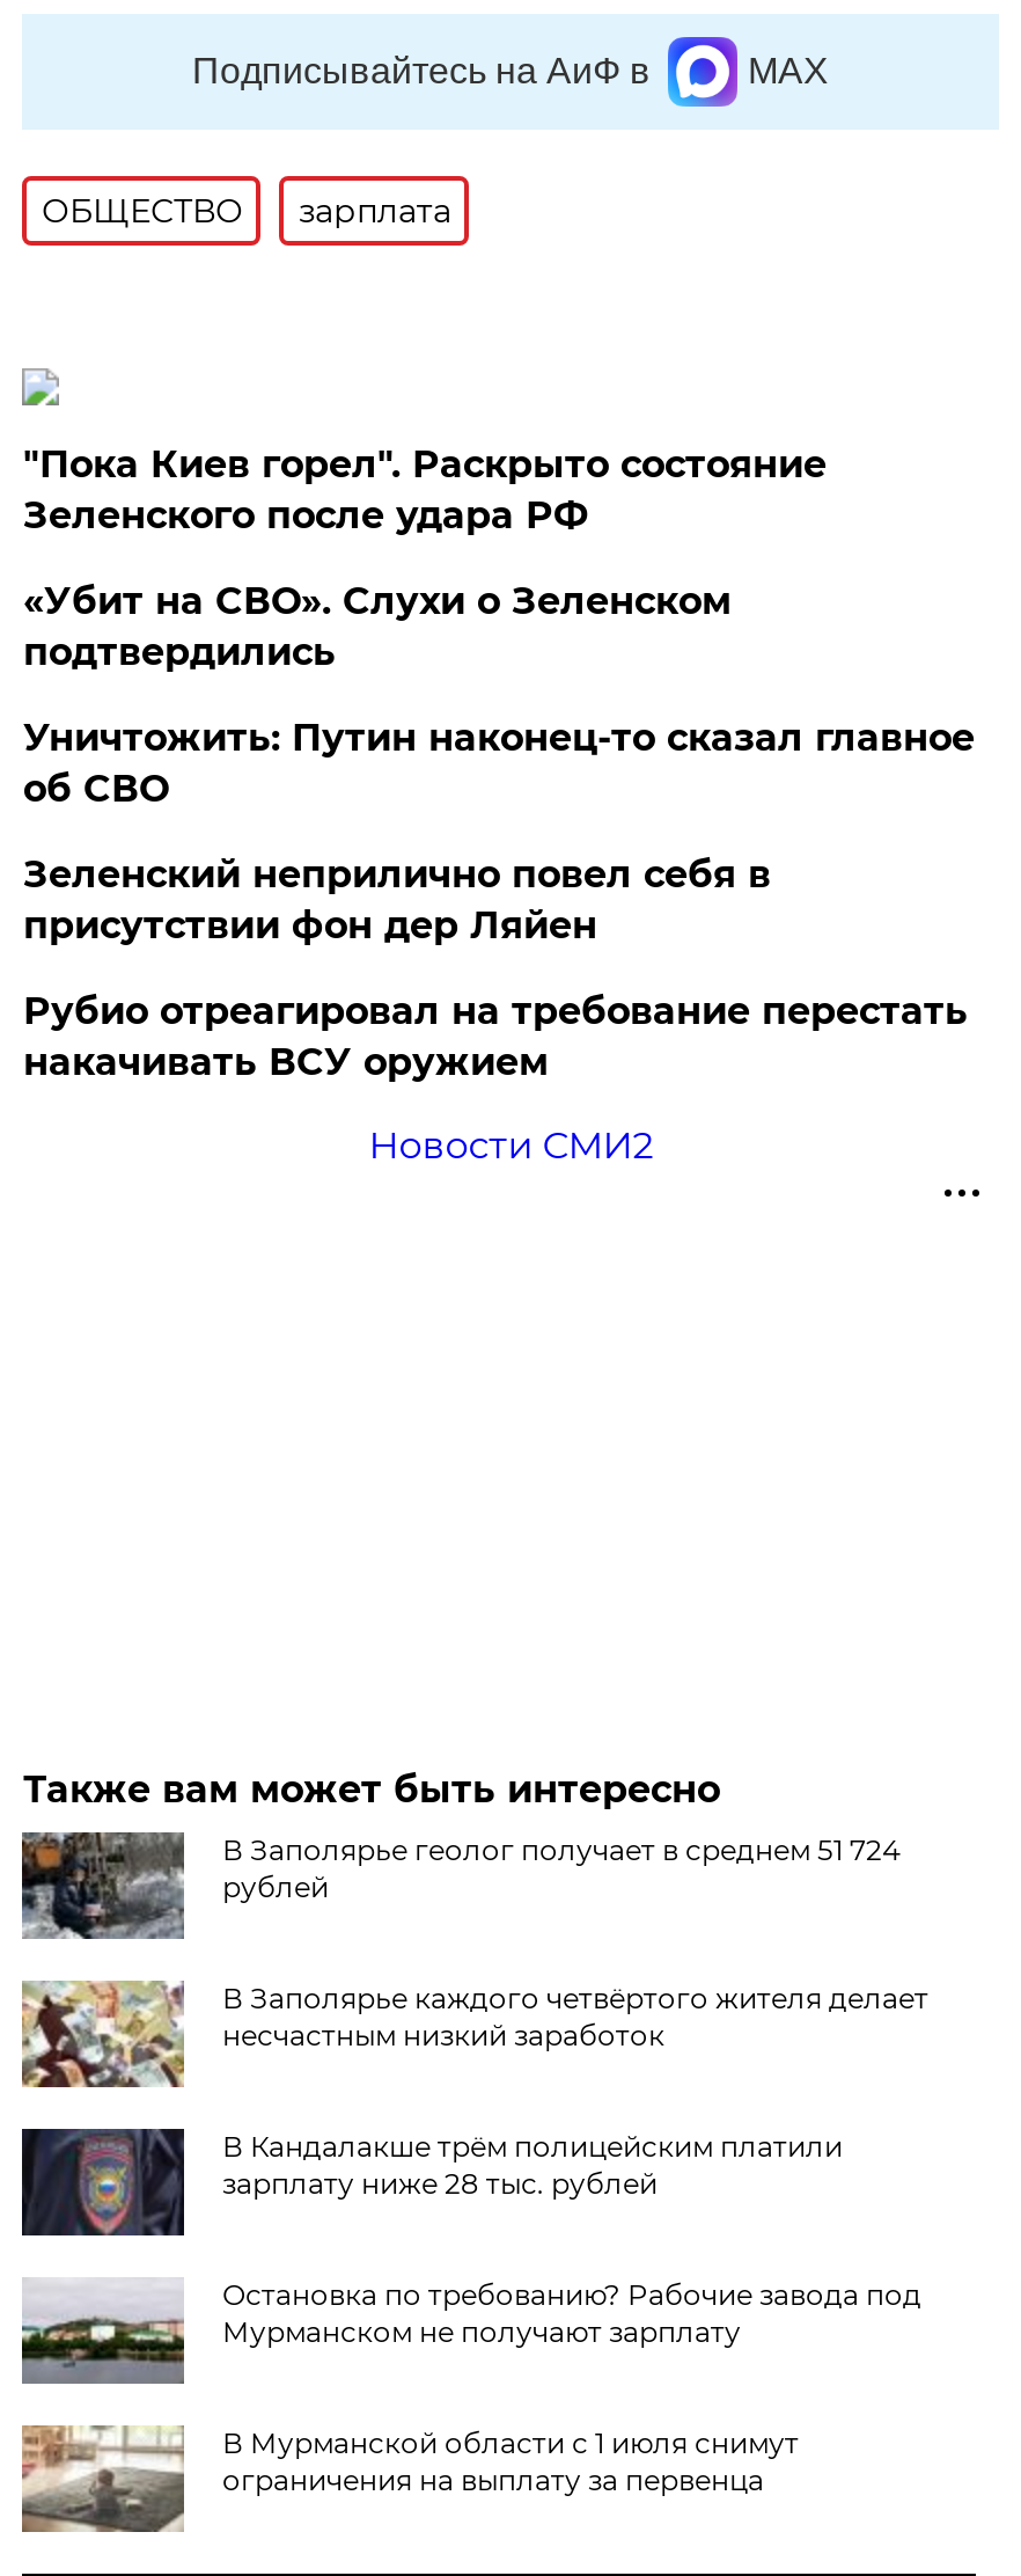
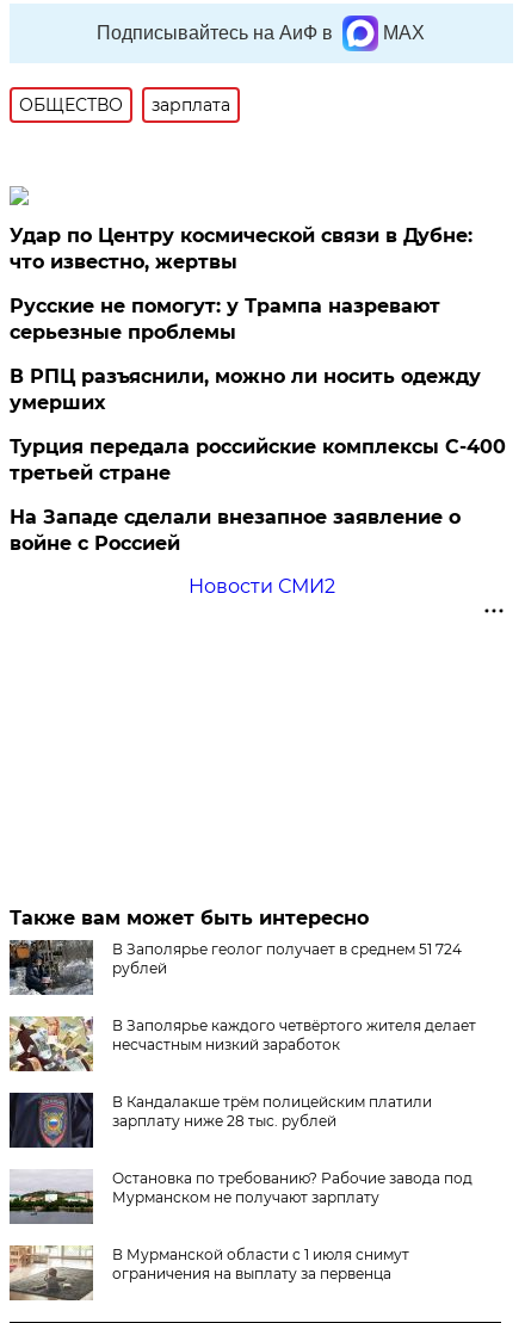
- "Пока Киев горел". Раскрыто состояние
- Зеленского после удара РФ
+ Удар по Центру космической связи в Дубне:
+ что известно, жертвы

- «Убит на СВО». Слухи о Зеленском
- подтвердились
+ Русские не помогут: у Трампа назревают
+ серьезные проблемы

- Уничтожить: Путин наконец-то сказал главное
- об СВО
+ В РПЦ разъяснили, можно ли носить одежду
+ умерших

- Зеленский неприлично повел cебя в
- присутствии фон дер Ляйен
+ Турция передала российские комплексы С-400
+ третьей стране

- Рубио отреагировал на требование перестать
- накачивать ВСУ оружием
+ На Западе сделали внезапное заявление о
+ войне с Россией
